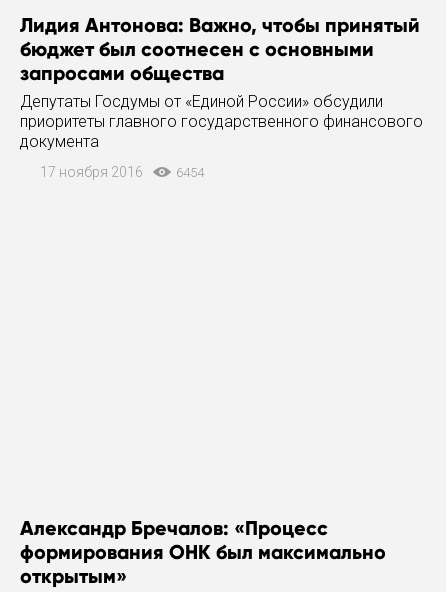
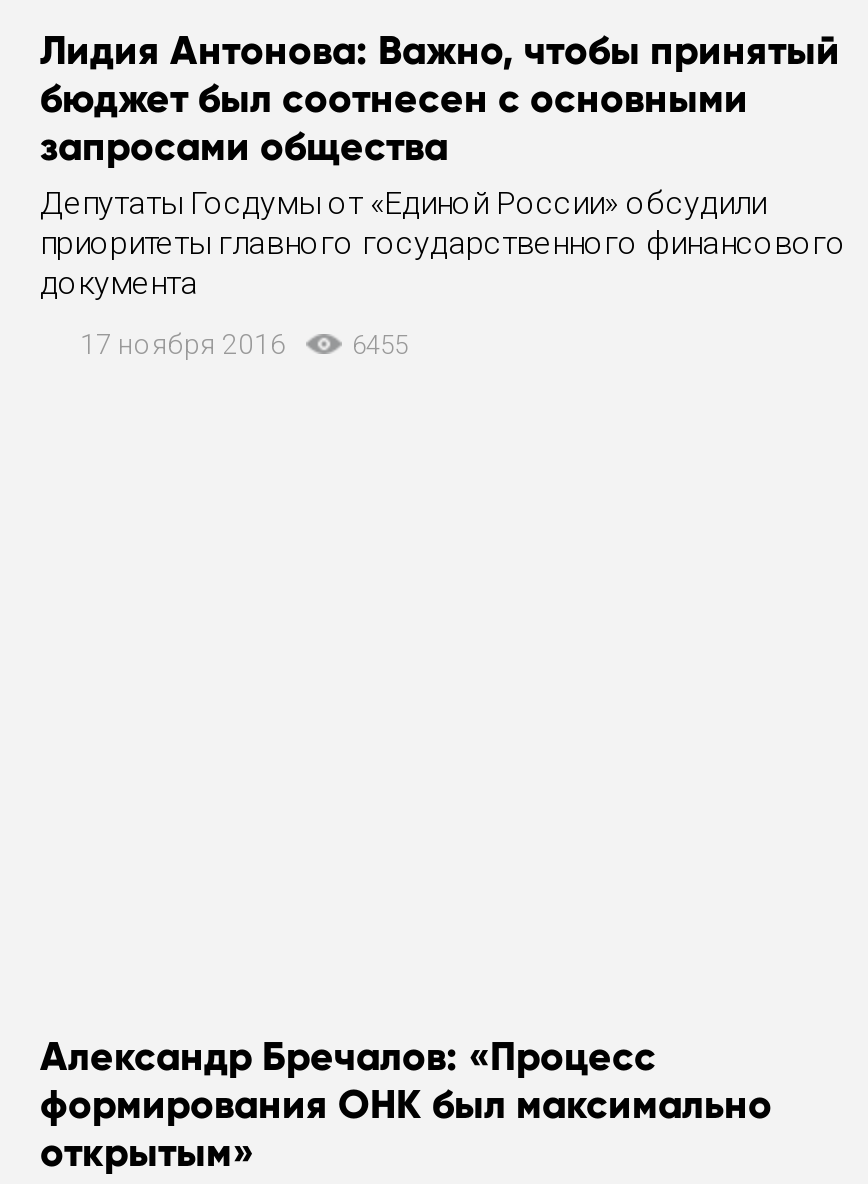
- 17 ноября 2016 6454
+ 17 ноября 2016 6455
